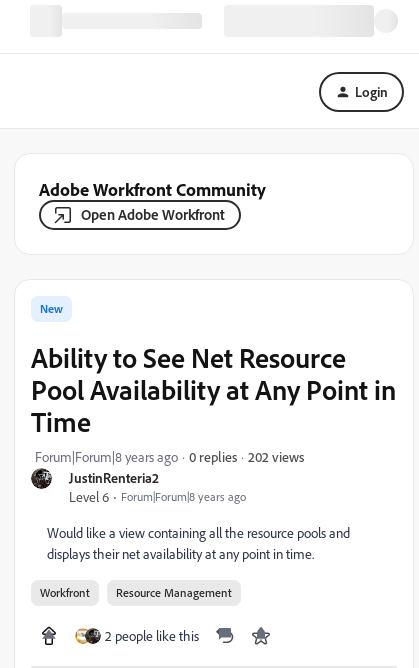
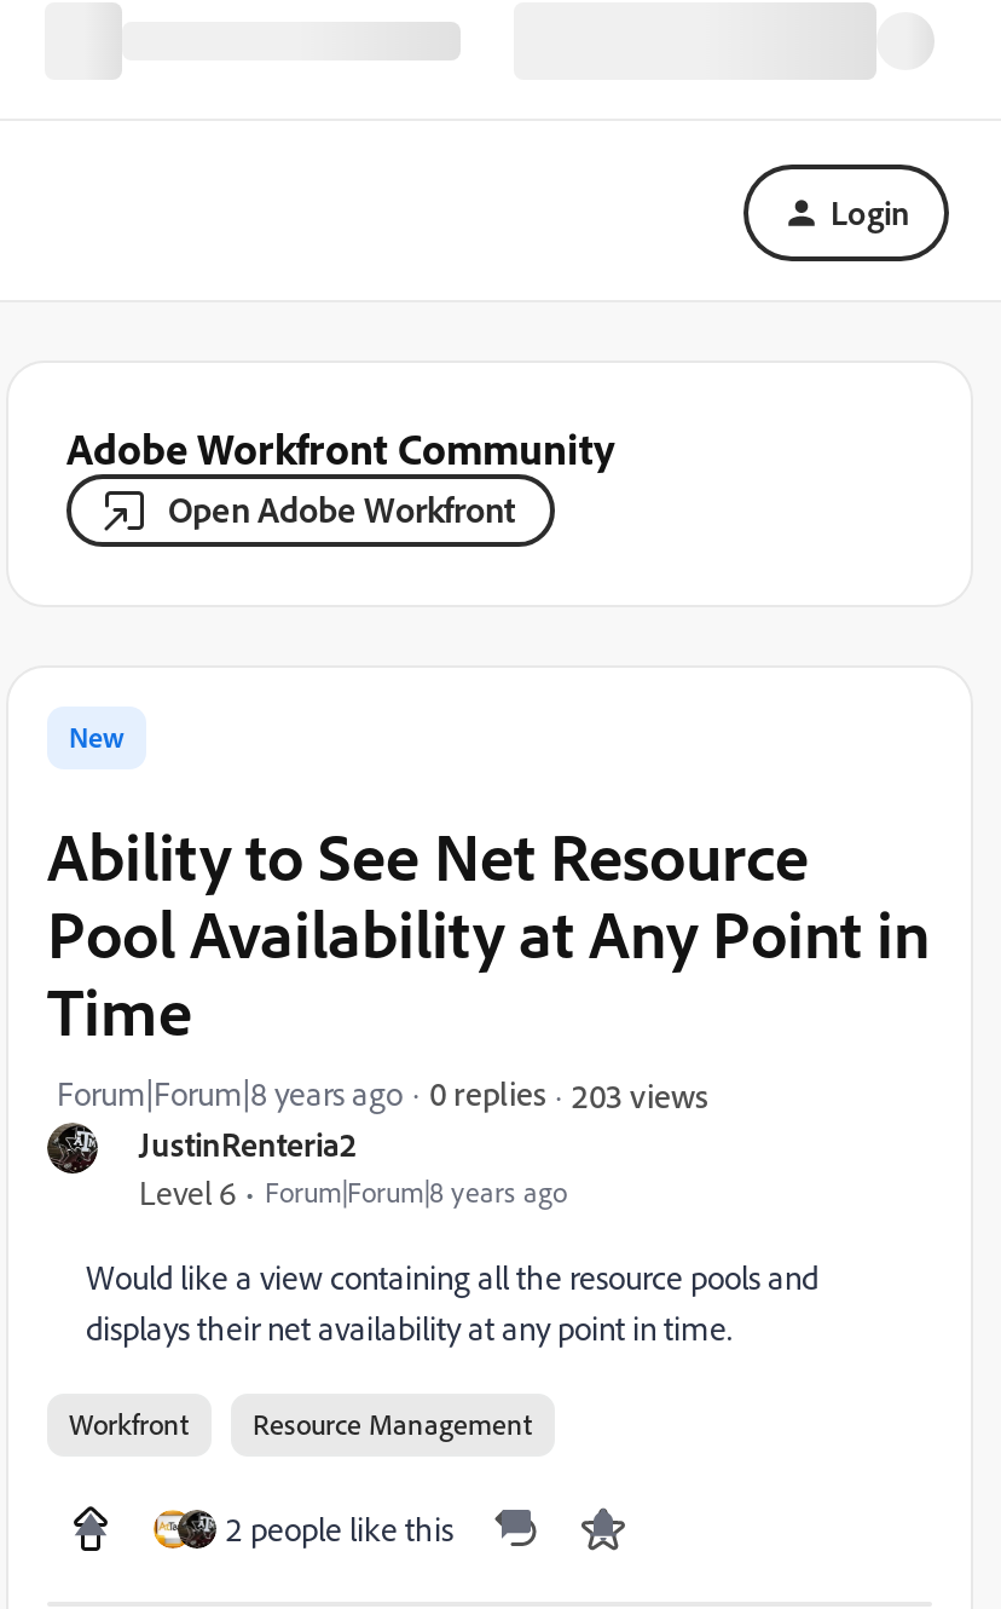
- 202 views
+ 203 views
